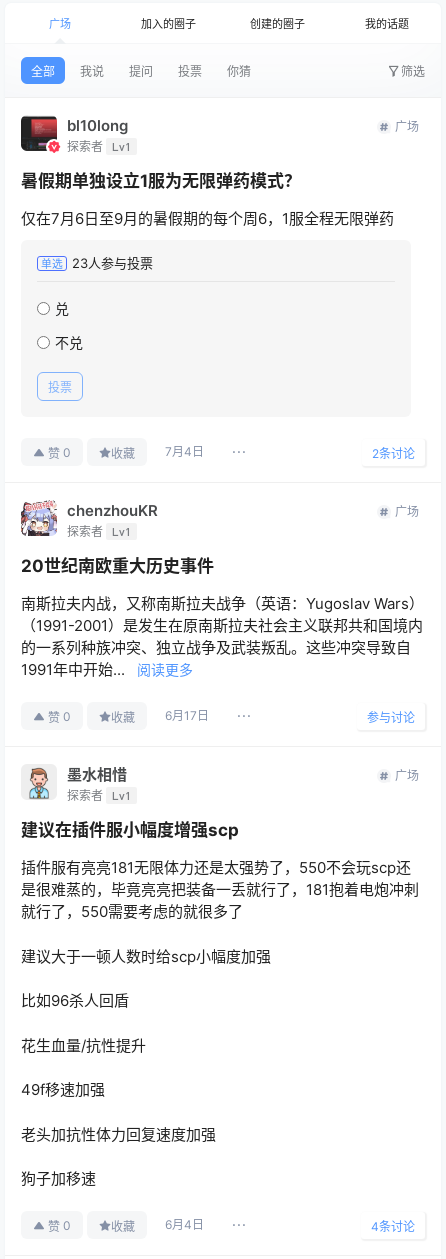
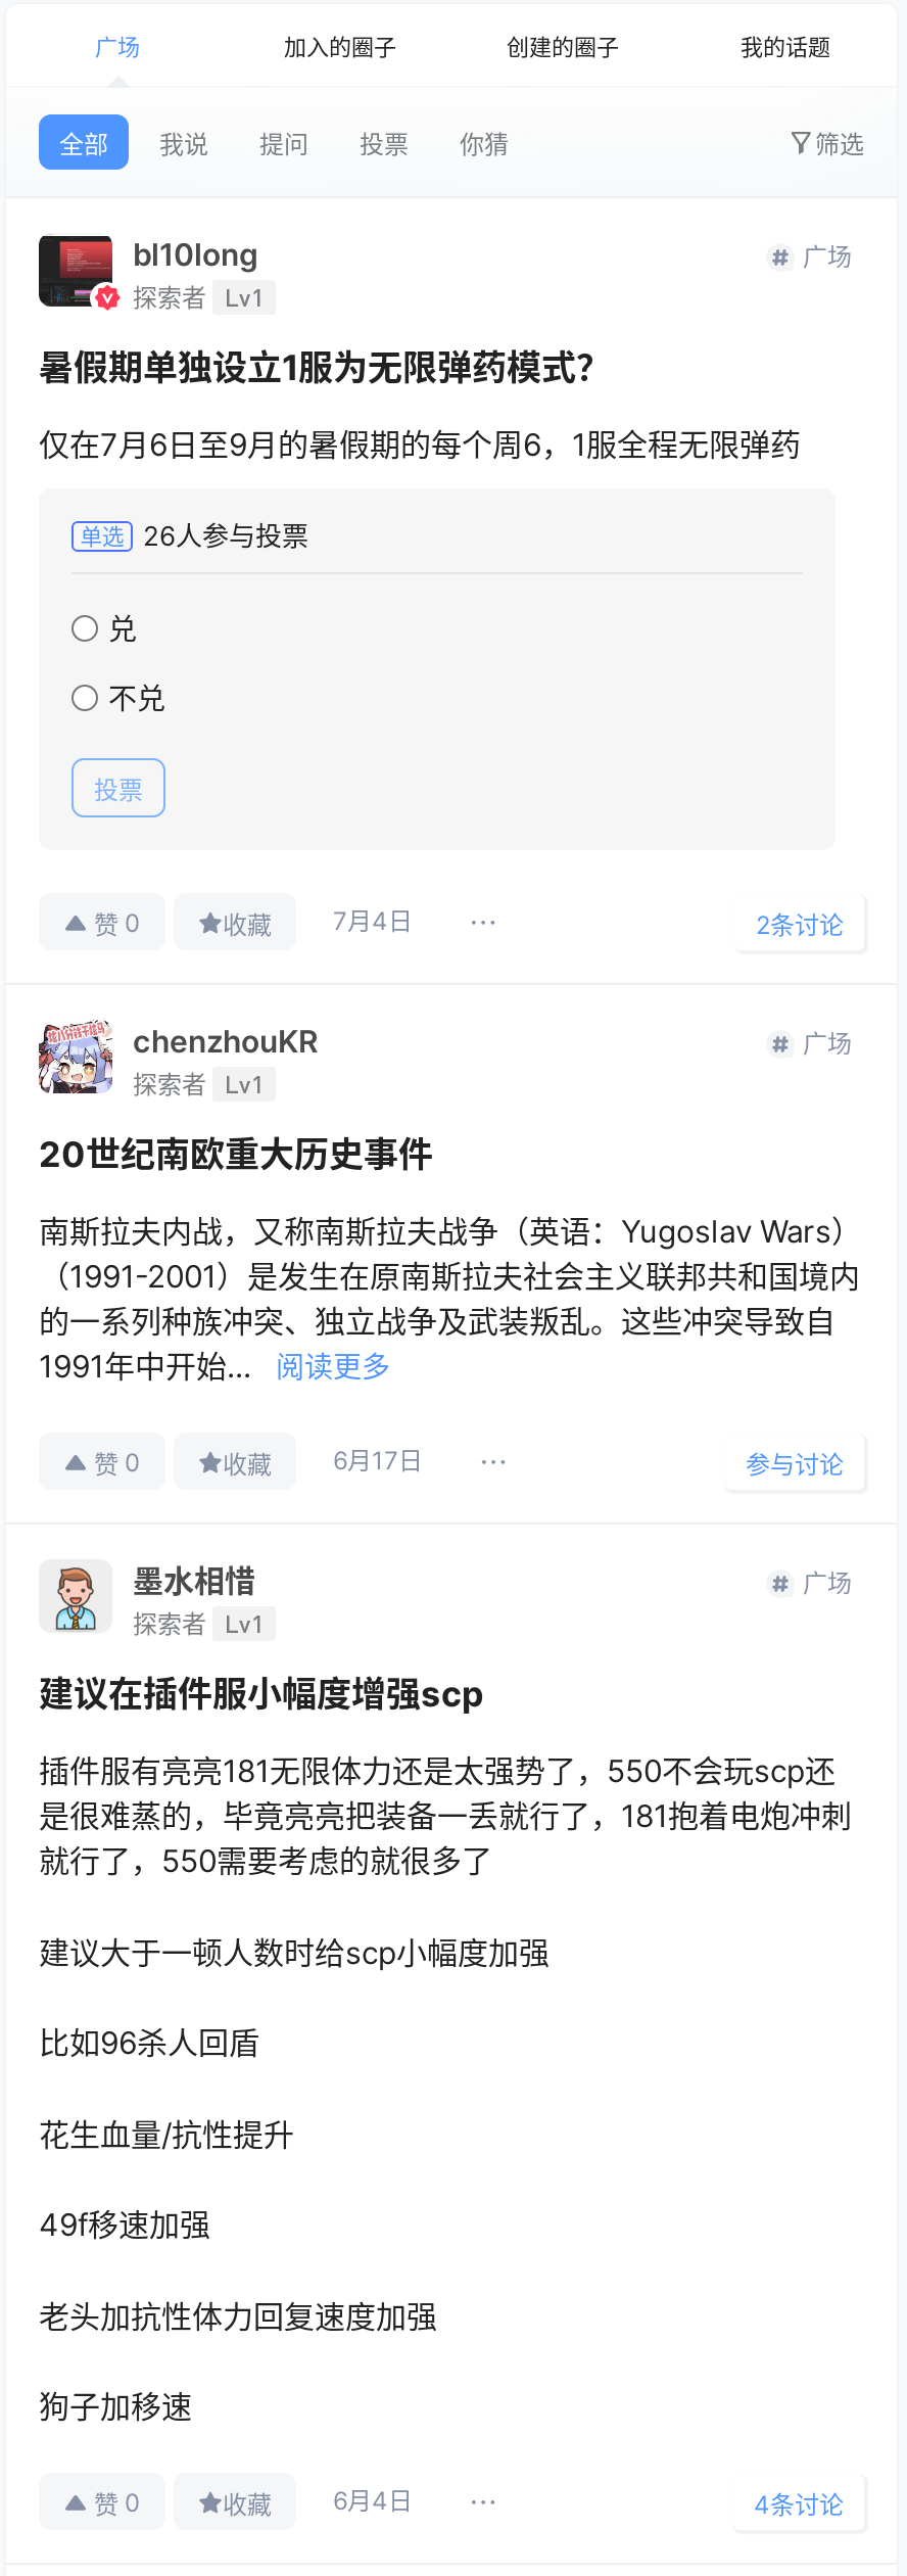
- 单选 23人参与投票
+ 单选 26人参与投票
